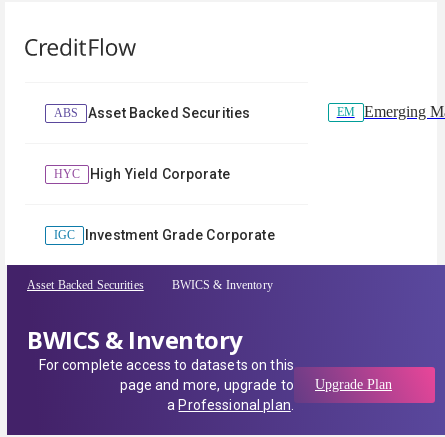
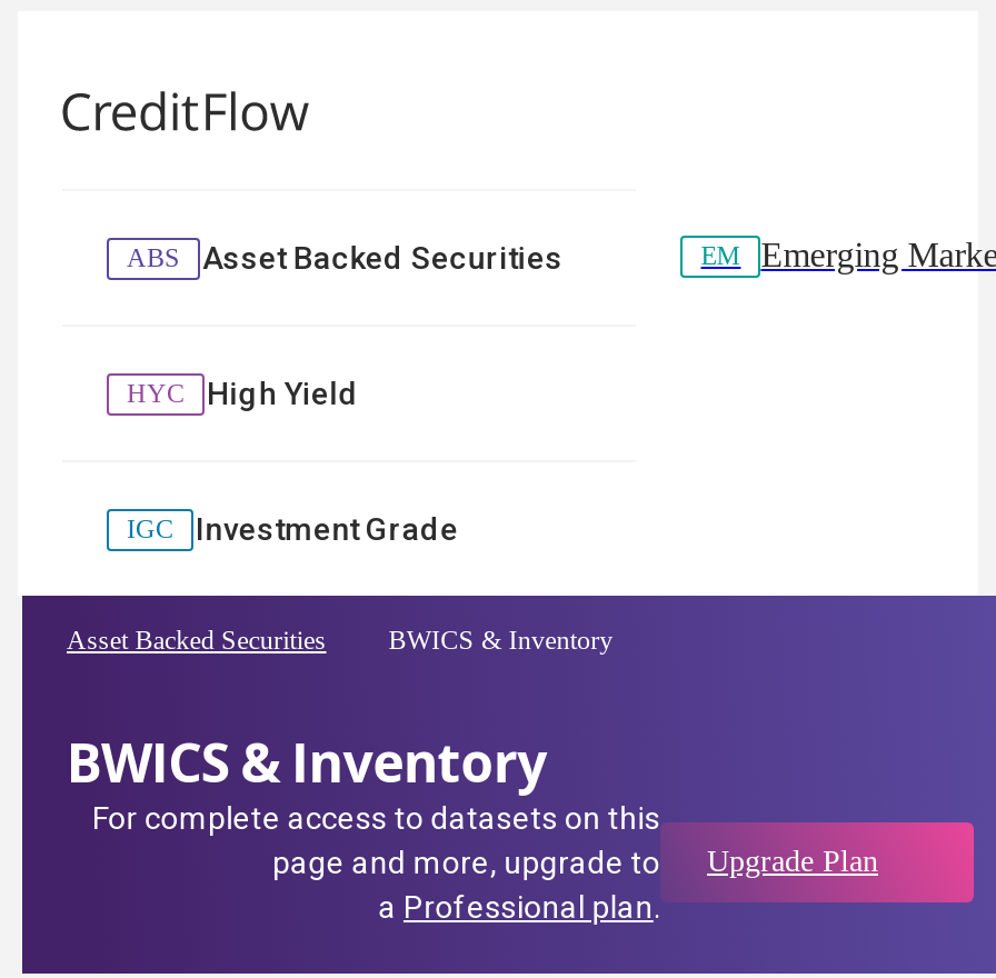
- High Yield Corporate
+ High Yield

- Investment Grade Corporate
+ Investment Grade
